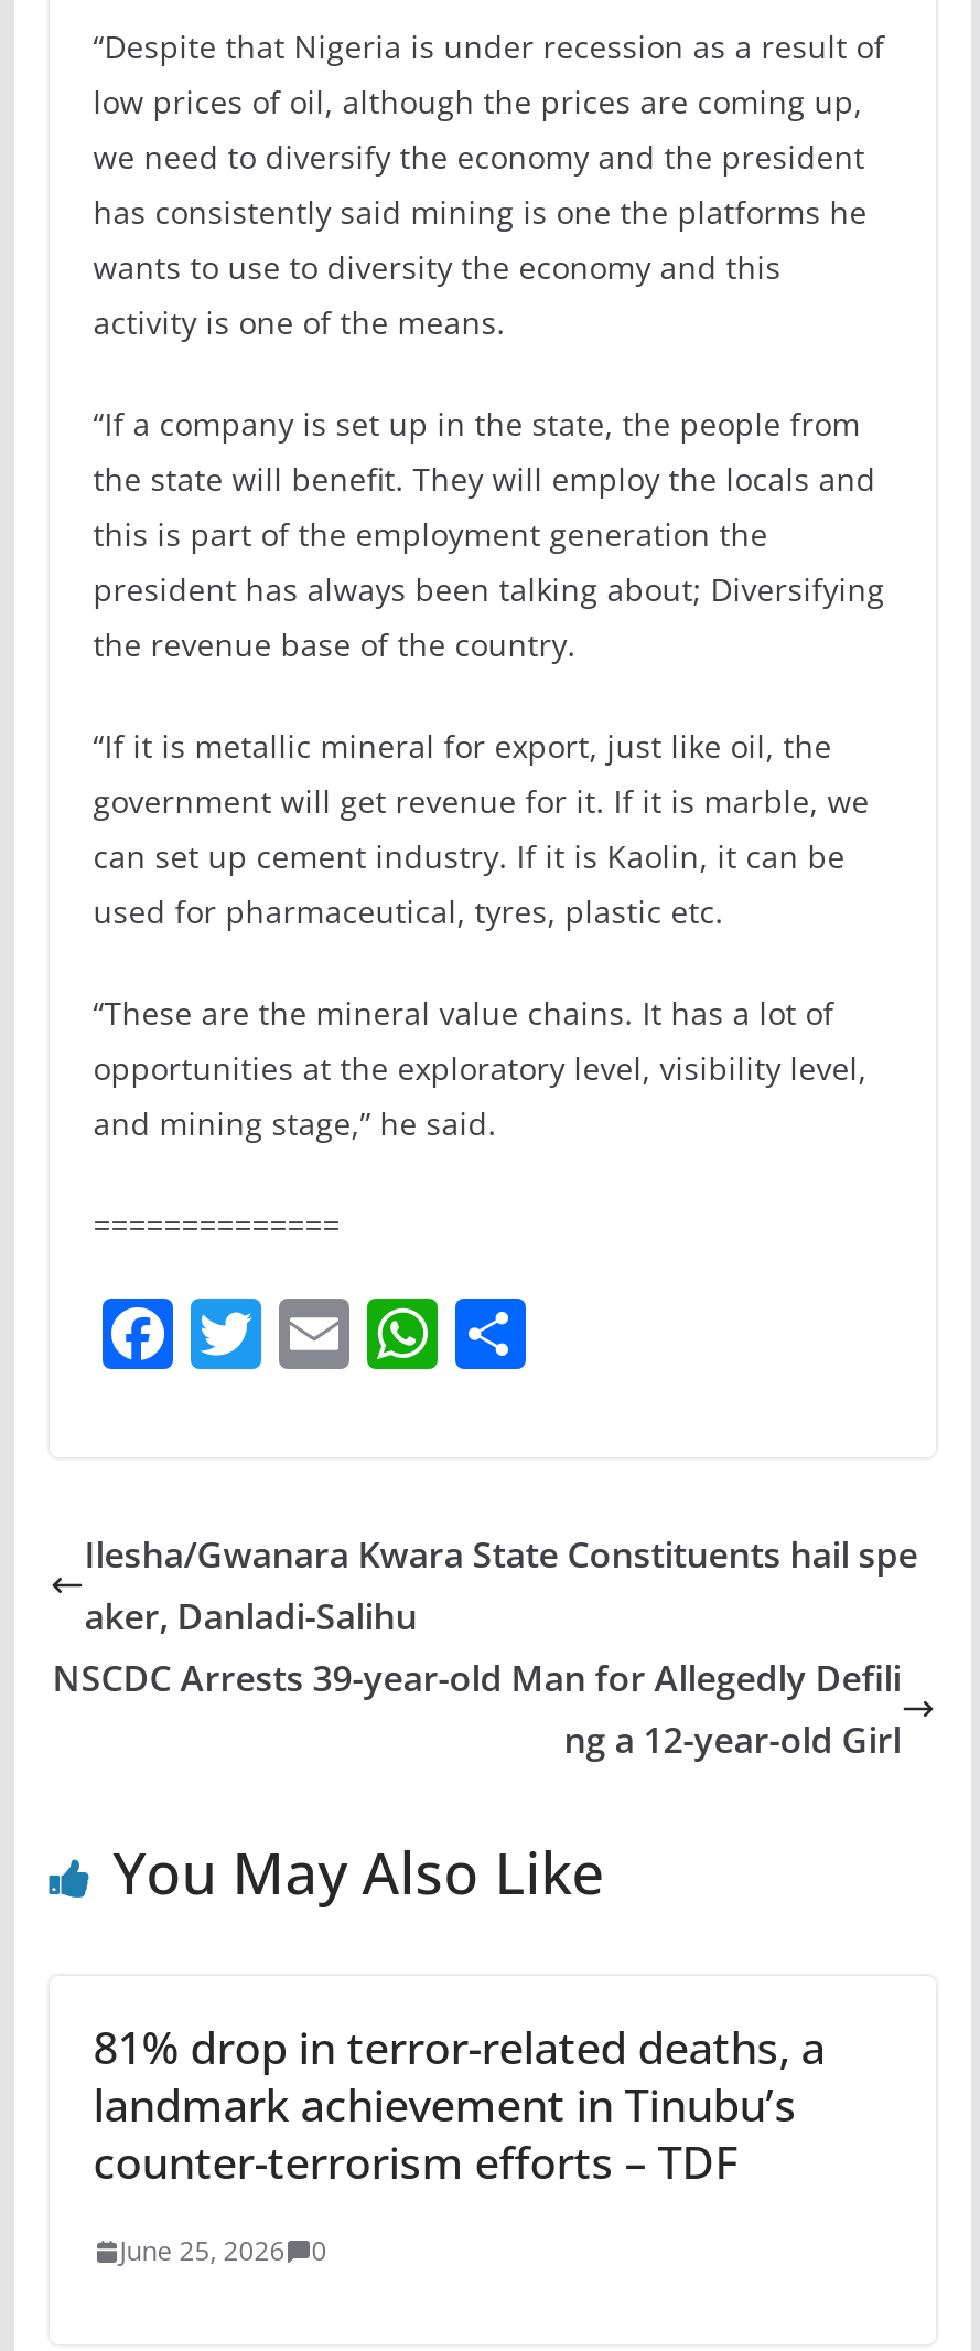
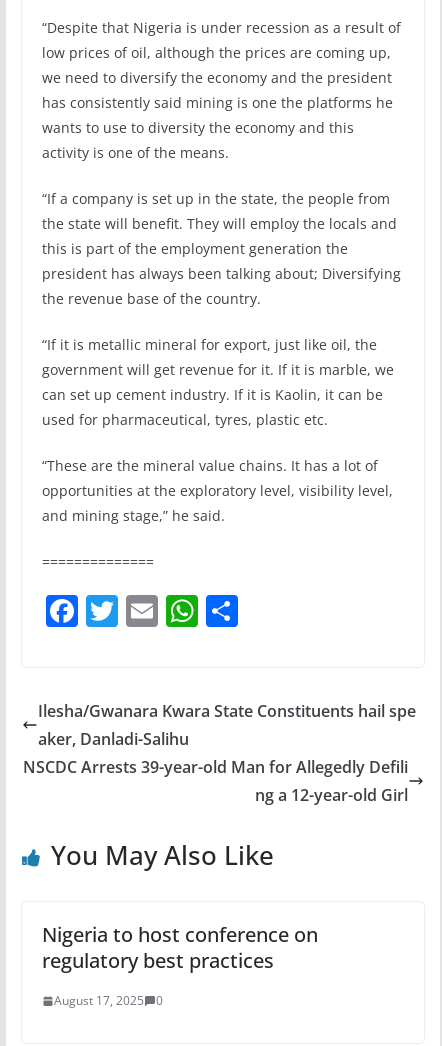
- 81% drop in terror-related deaths, a
- landmark achievement in Tinubu’s
- counter-terrorism efforts – TDF
+ Nigeria to host conference on
+ regulatory best practices

- June 25, 2026 0
+ August 17, 2025 0
